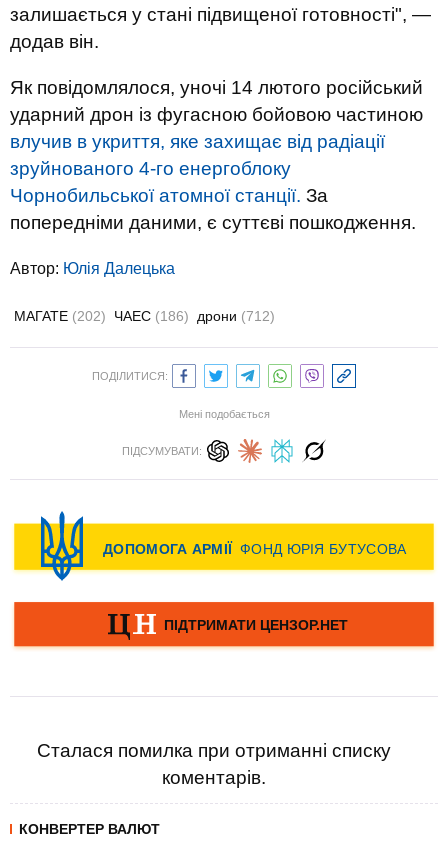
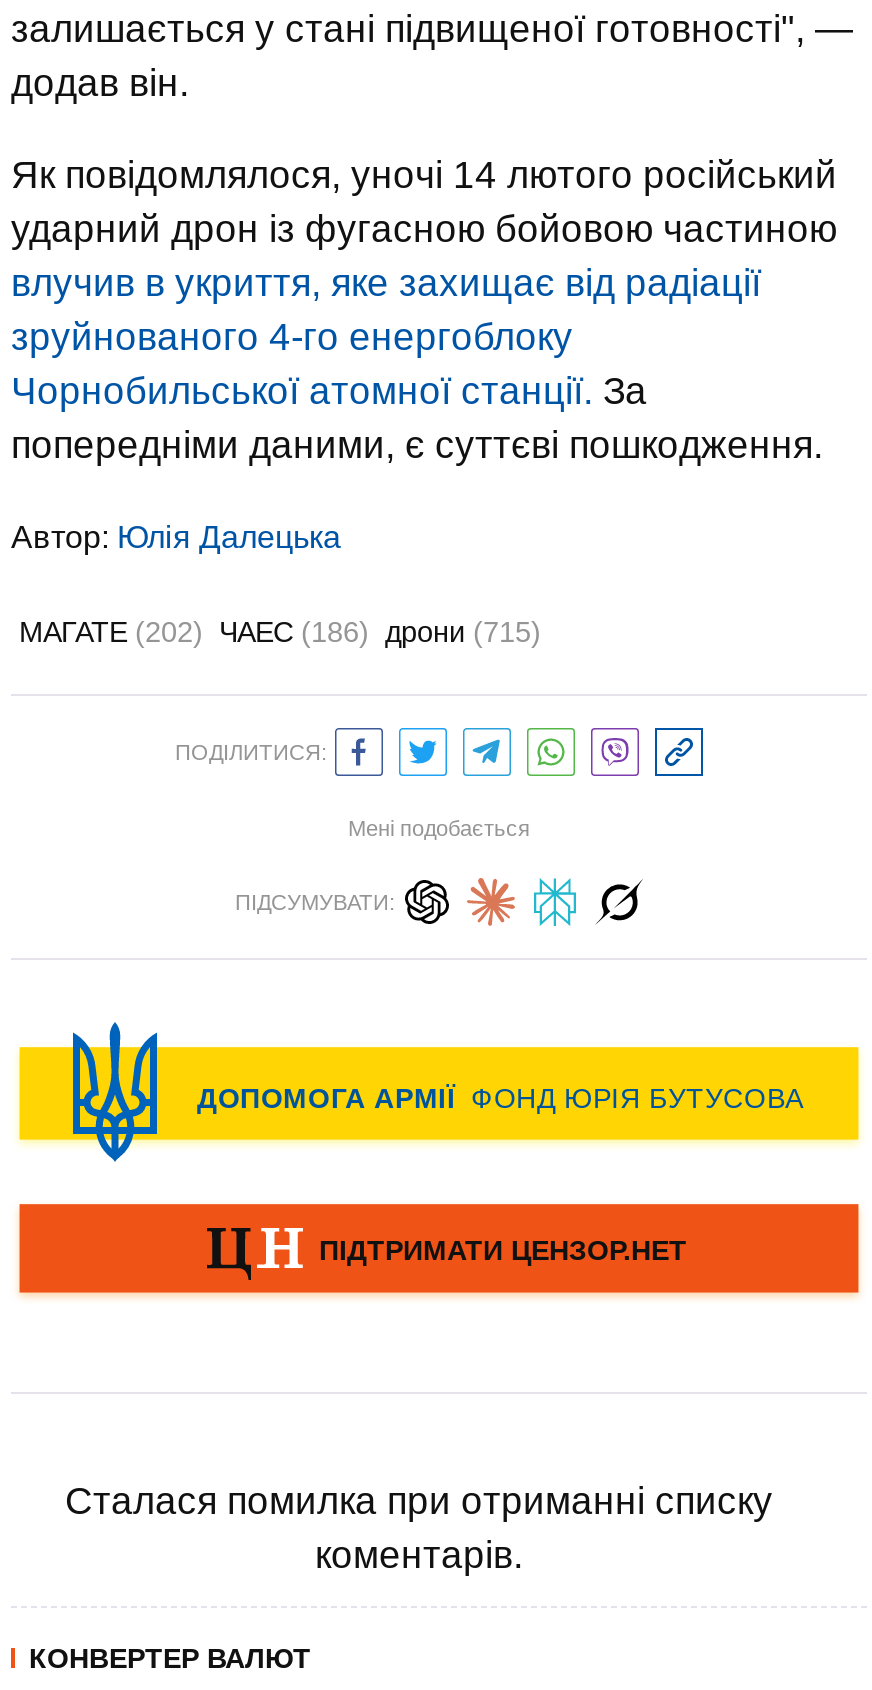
- МАГАТЕ (202) ЧАЕС (186) дрони (712)
+ МАГАТЕ (202) ЧАЕС (186) дрони (715)
